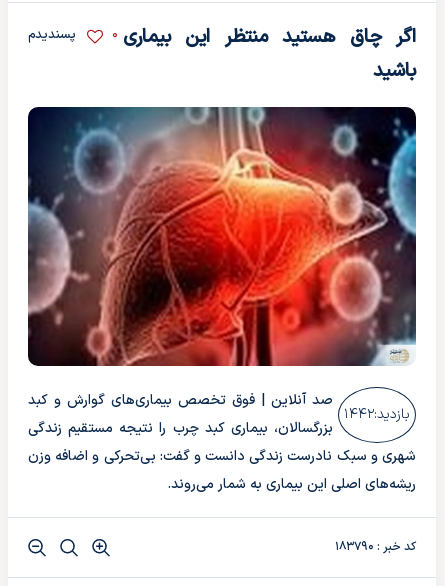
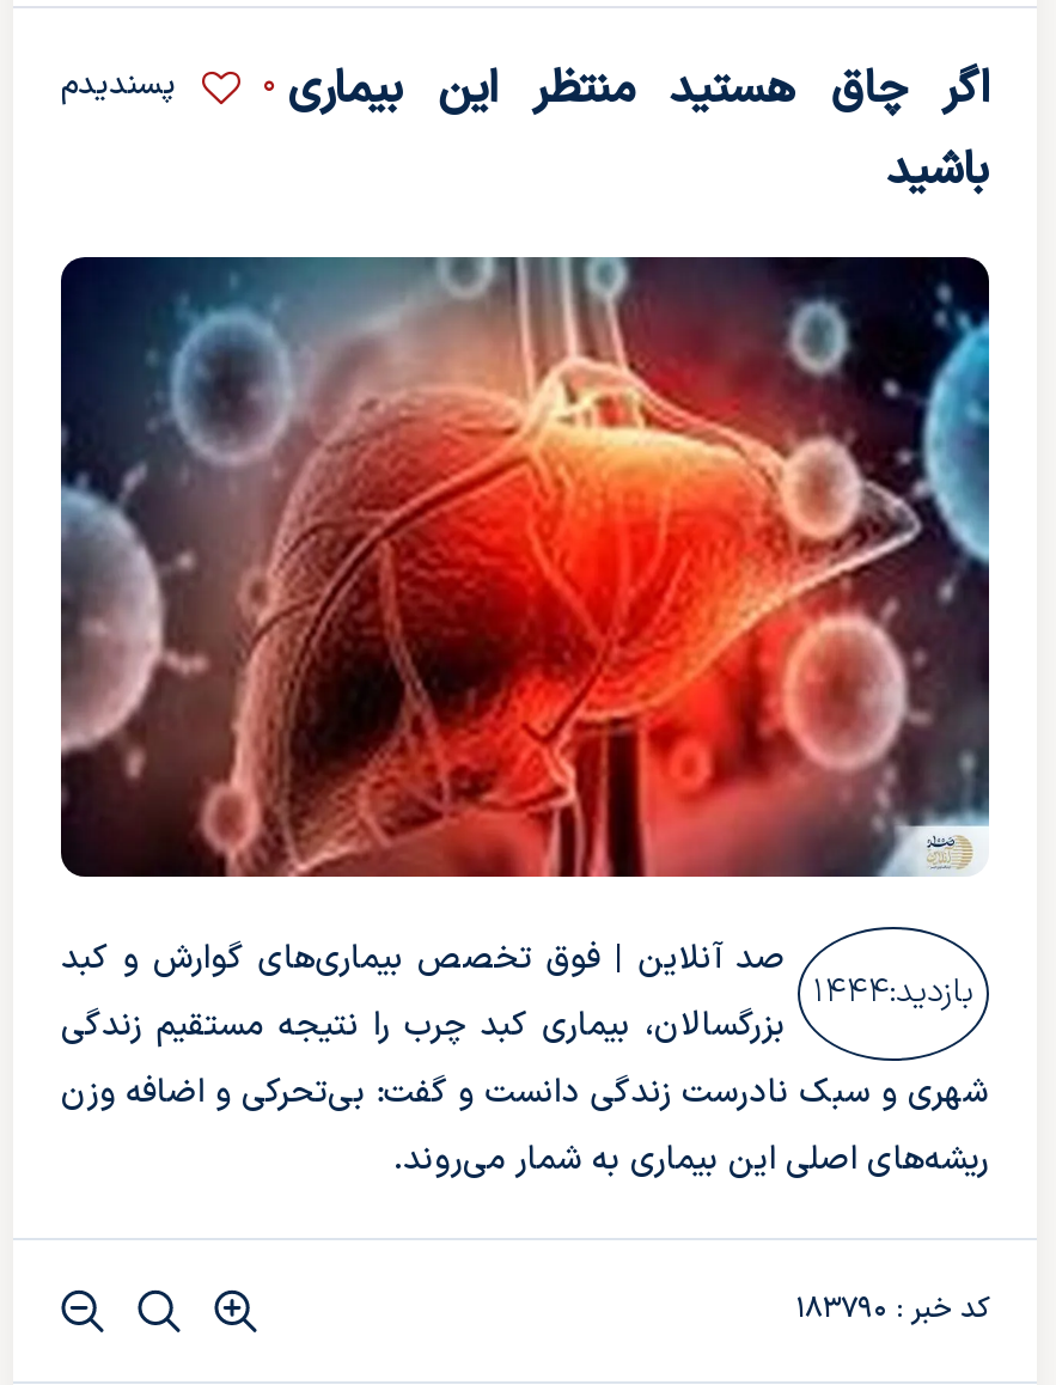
- بازدید:۱۴۴۲
+ بازدید:۱۴۴۴
